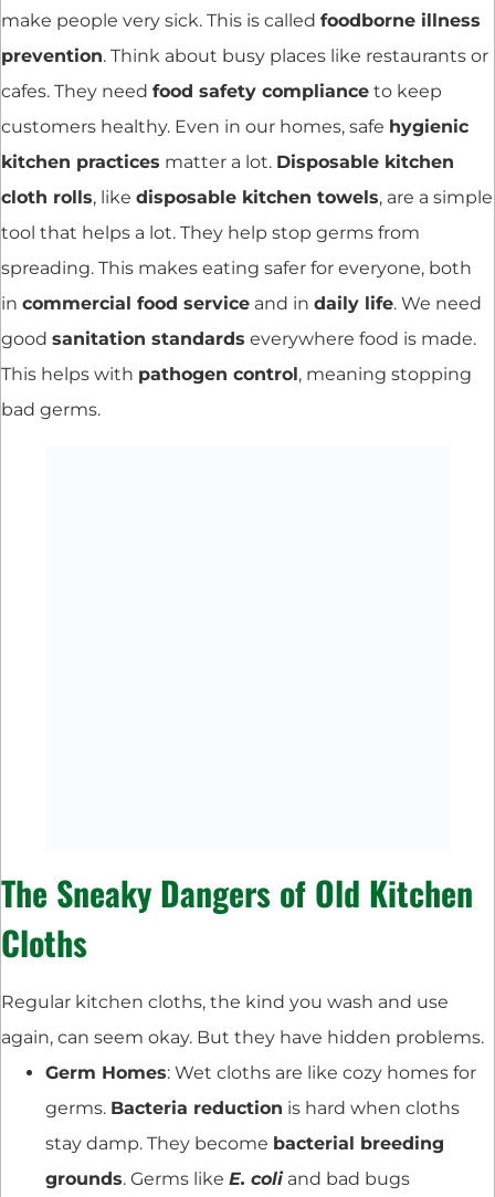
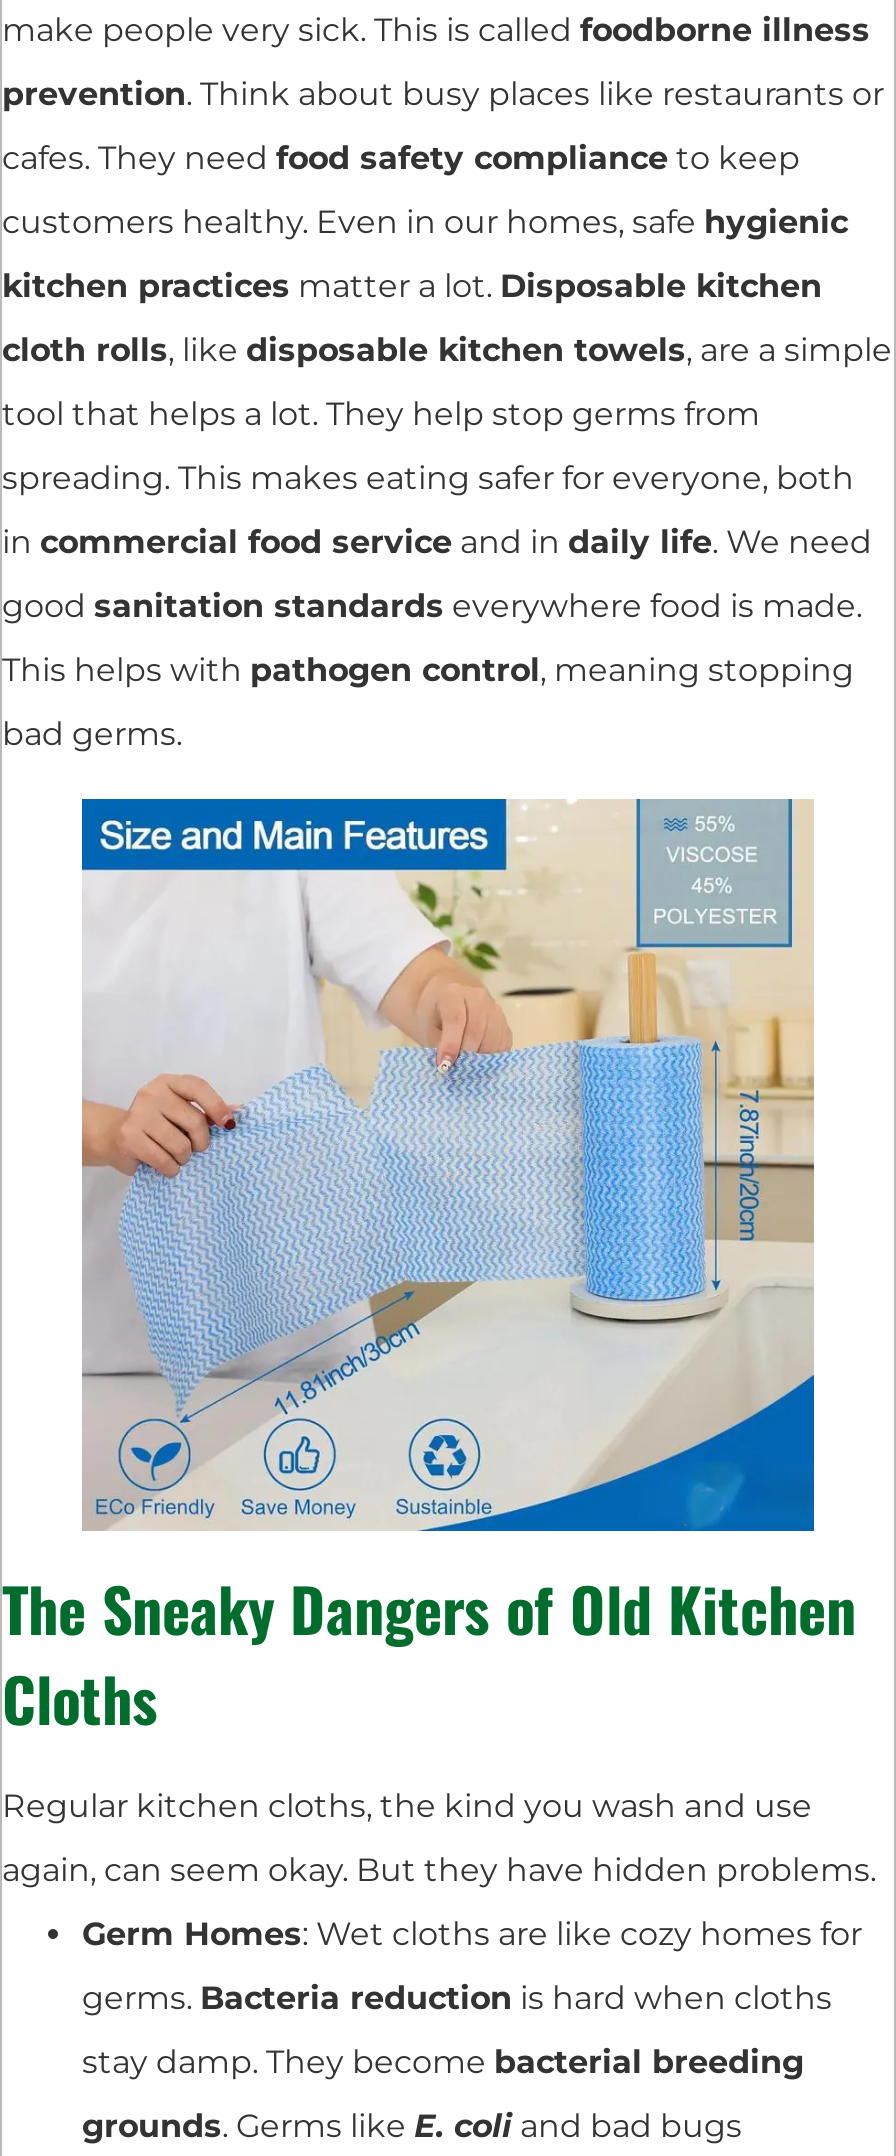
+ [image]
